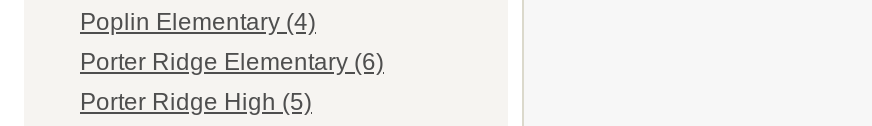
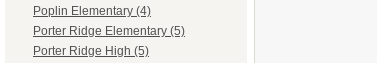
- Porter Ridge Elementary (6)
+ Porter Ridge Elementary (5)
